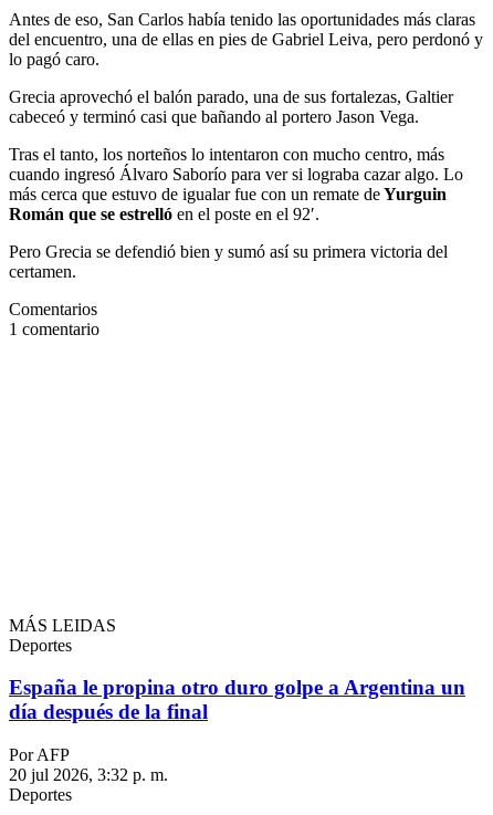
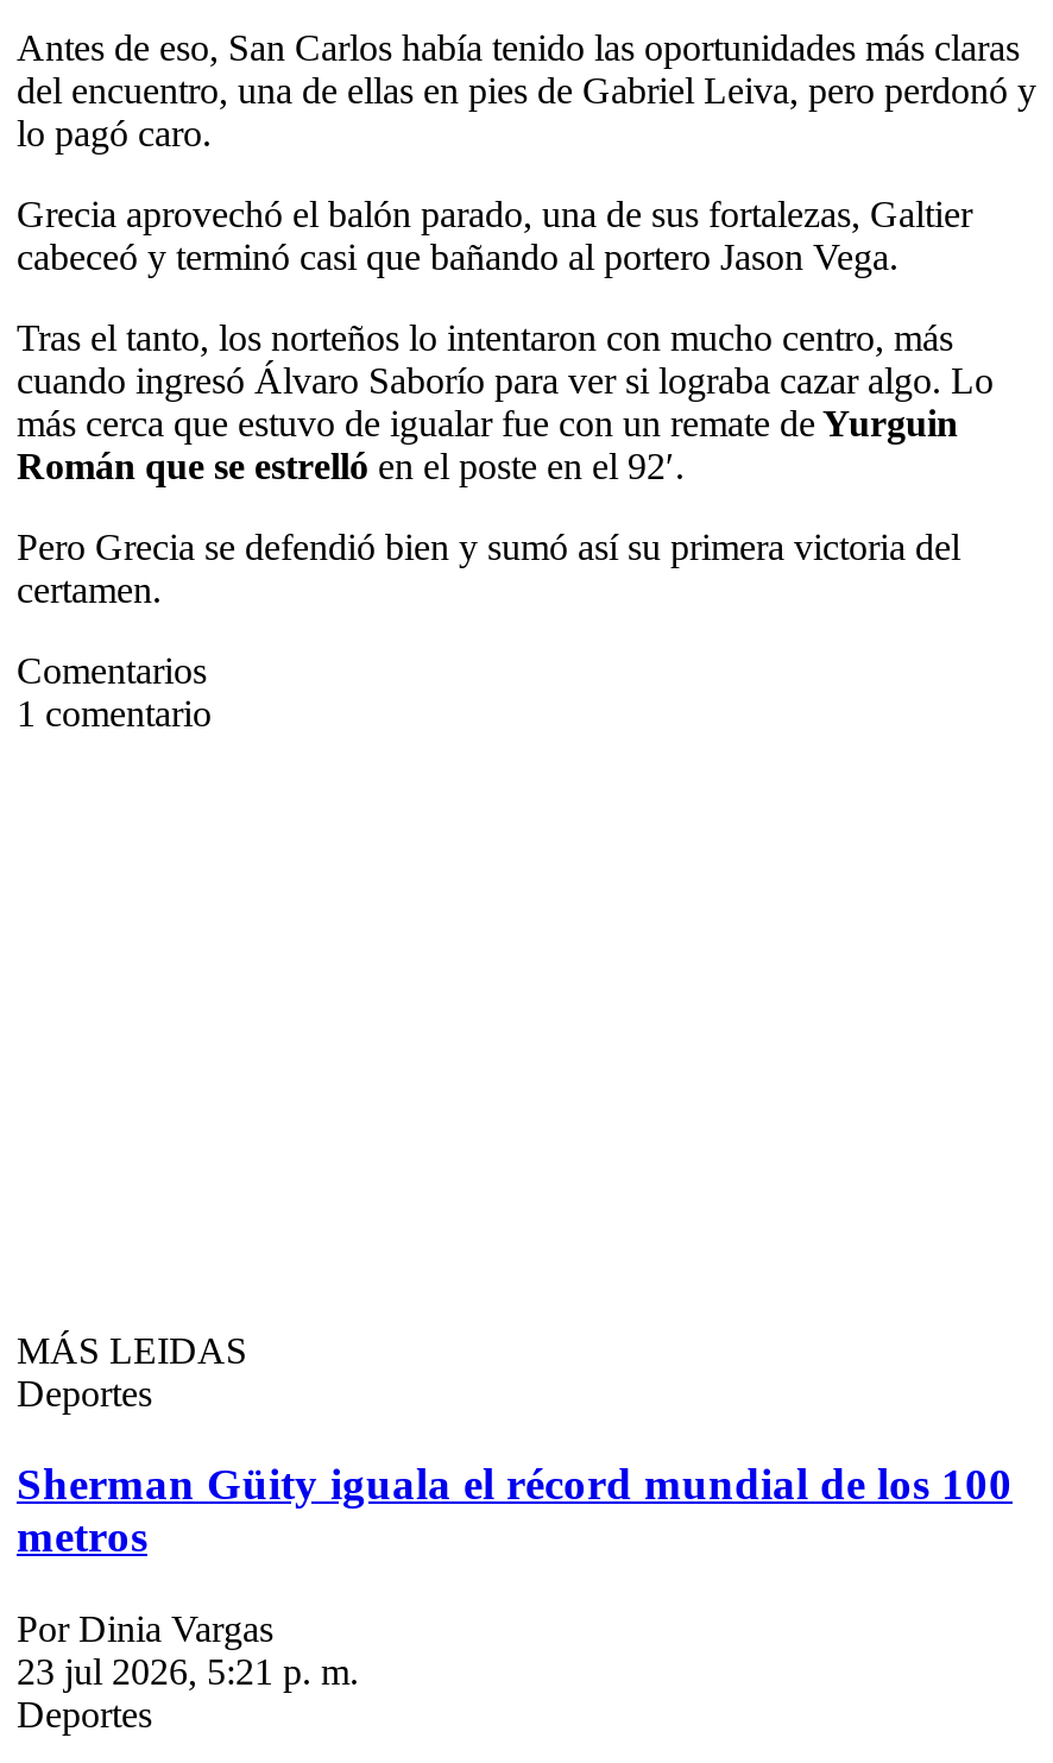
- España le propina otro duro golpe a Argentina un
- día después de la final
+ Sherman Güity iguala el récord mundial de los 100
+ metros

- Por AFP
- 20 jul 2026, 3:32 p. m.
+ Por Dinia Vargas
+ 23 jul 2026, 5:21 p. m.
